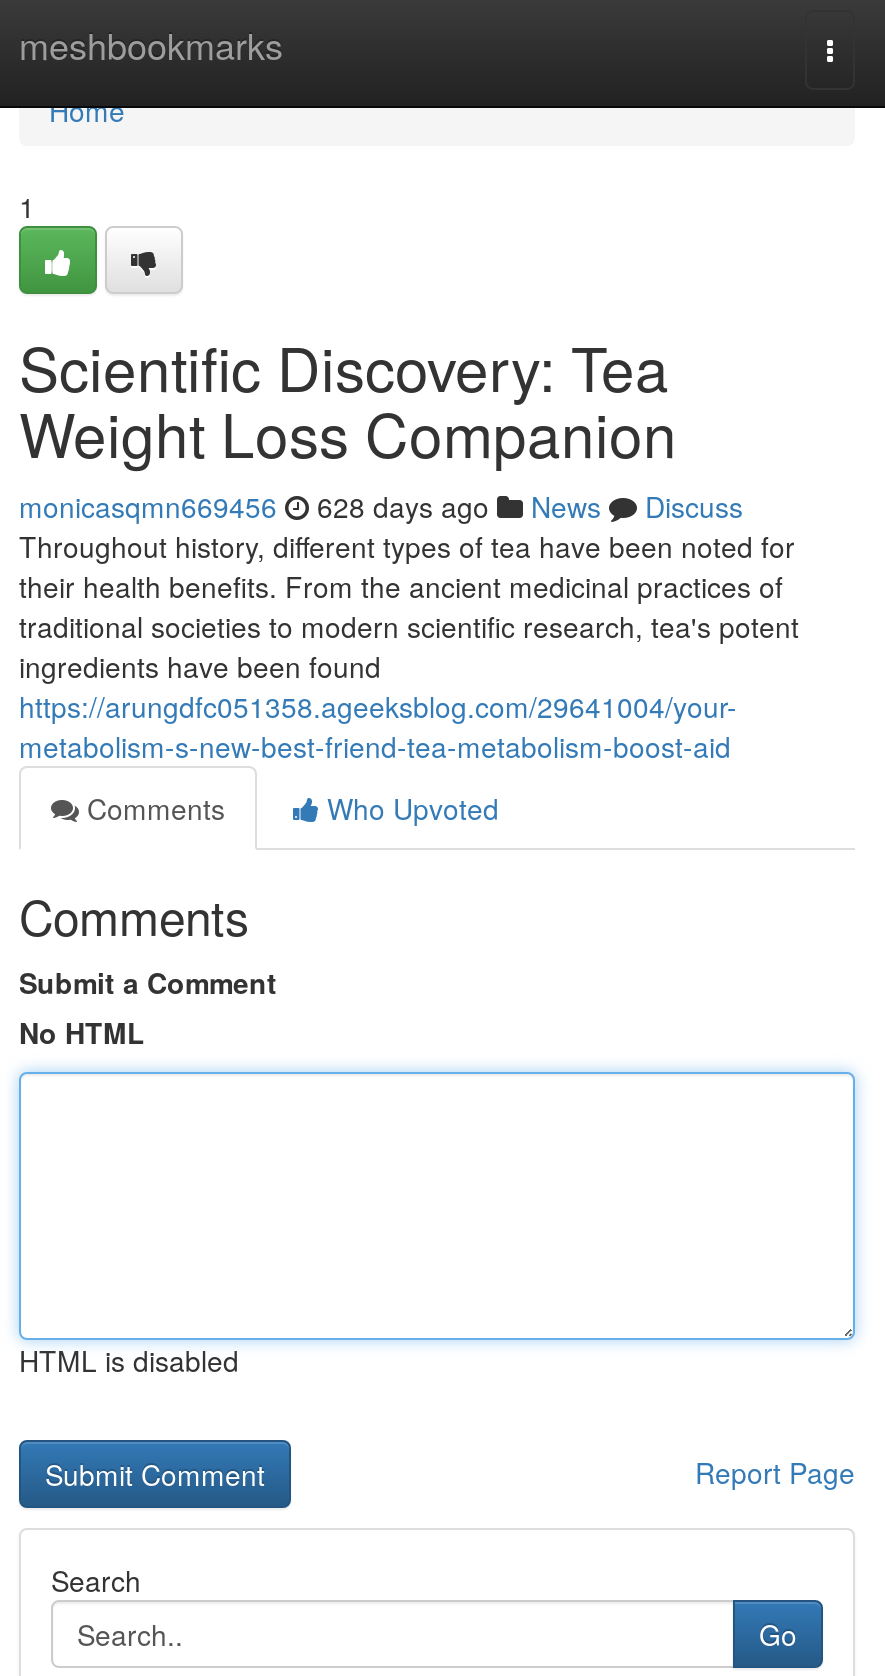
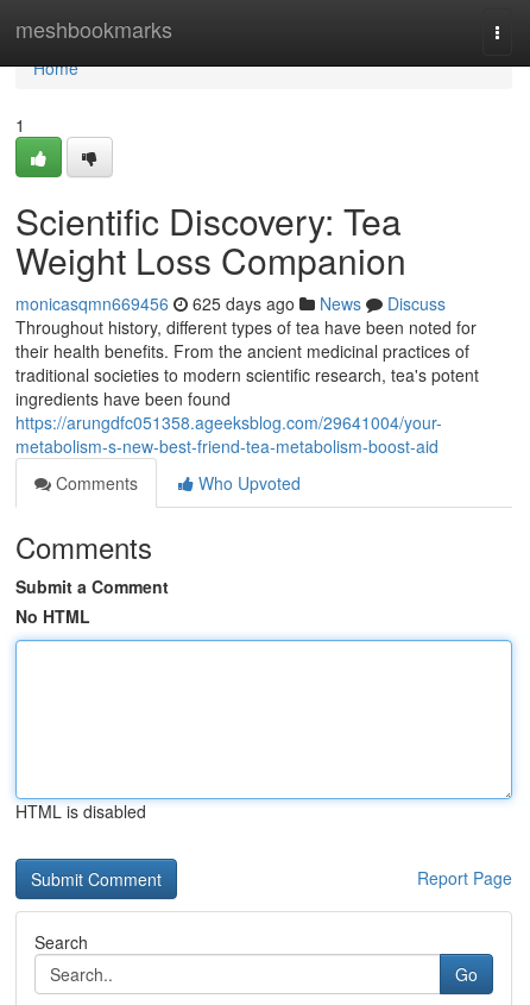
- monicasqmn669456 628 days ago News Discuss
+ monicasqmn669456 625 days ago News Discuss
